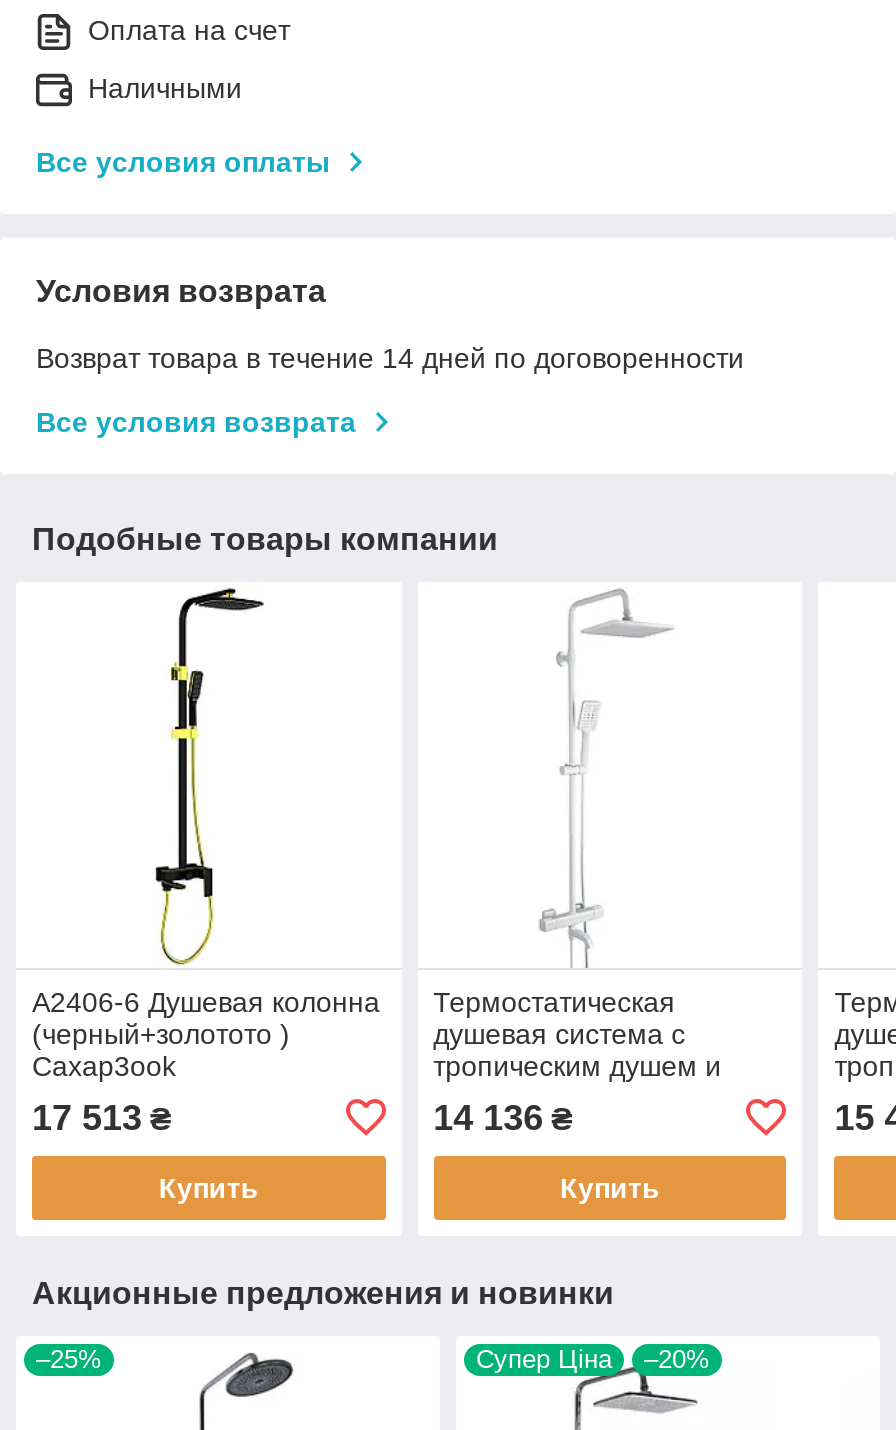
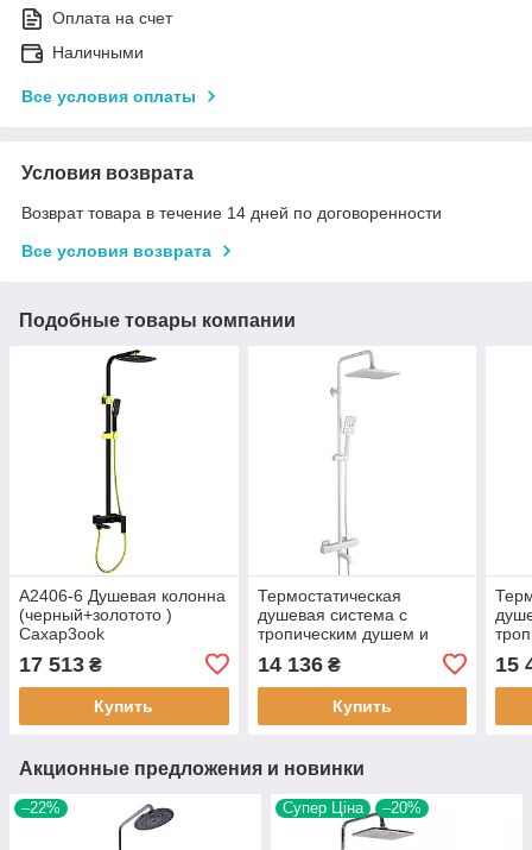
- –25%
+ –22%
